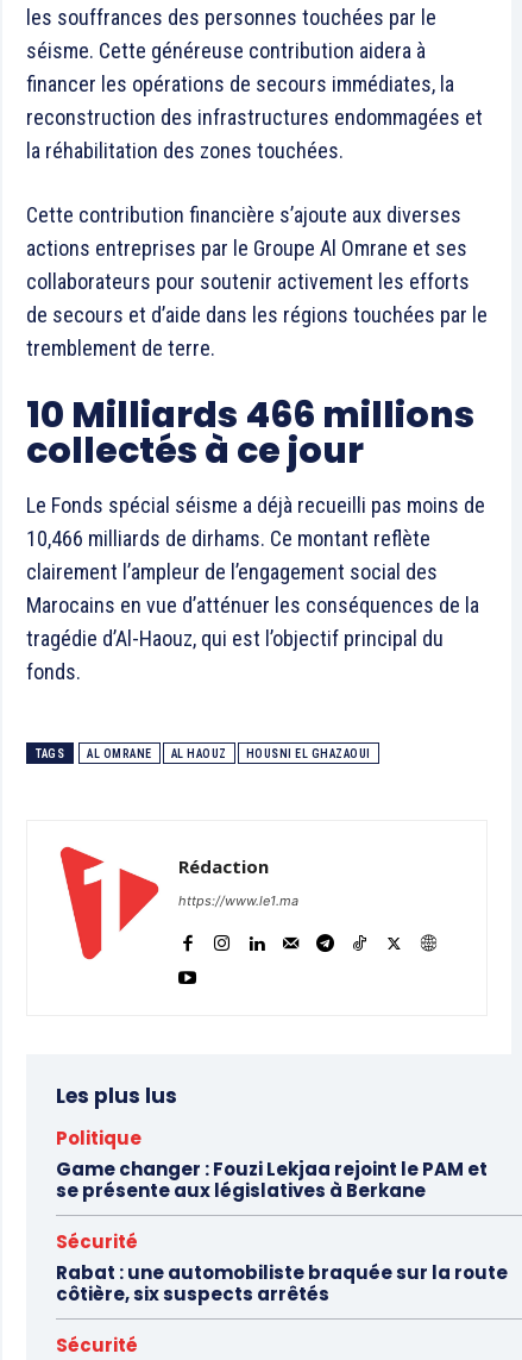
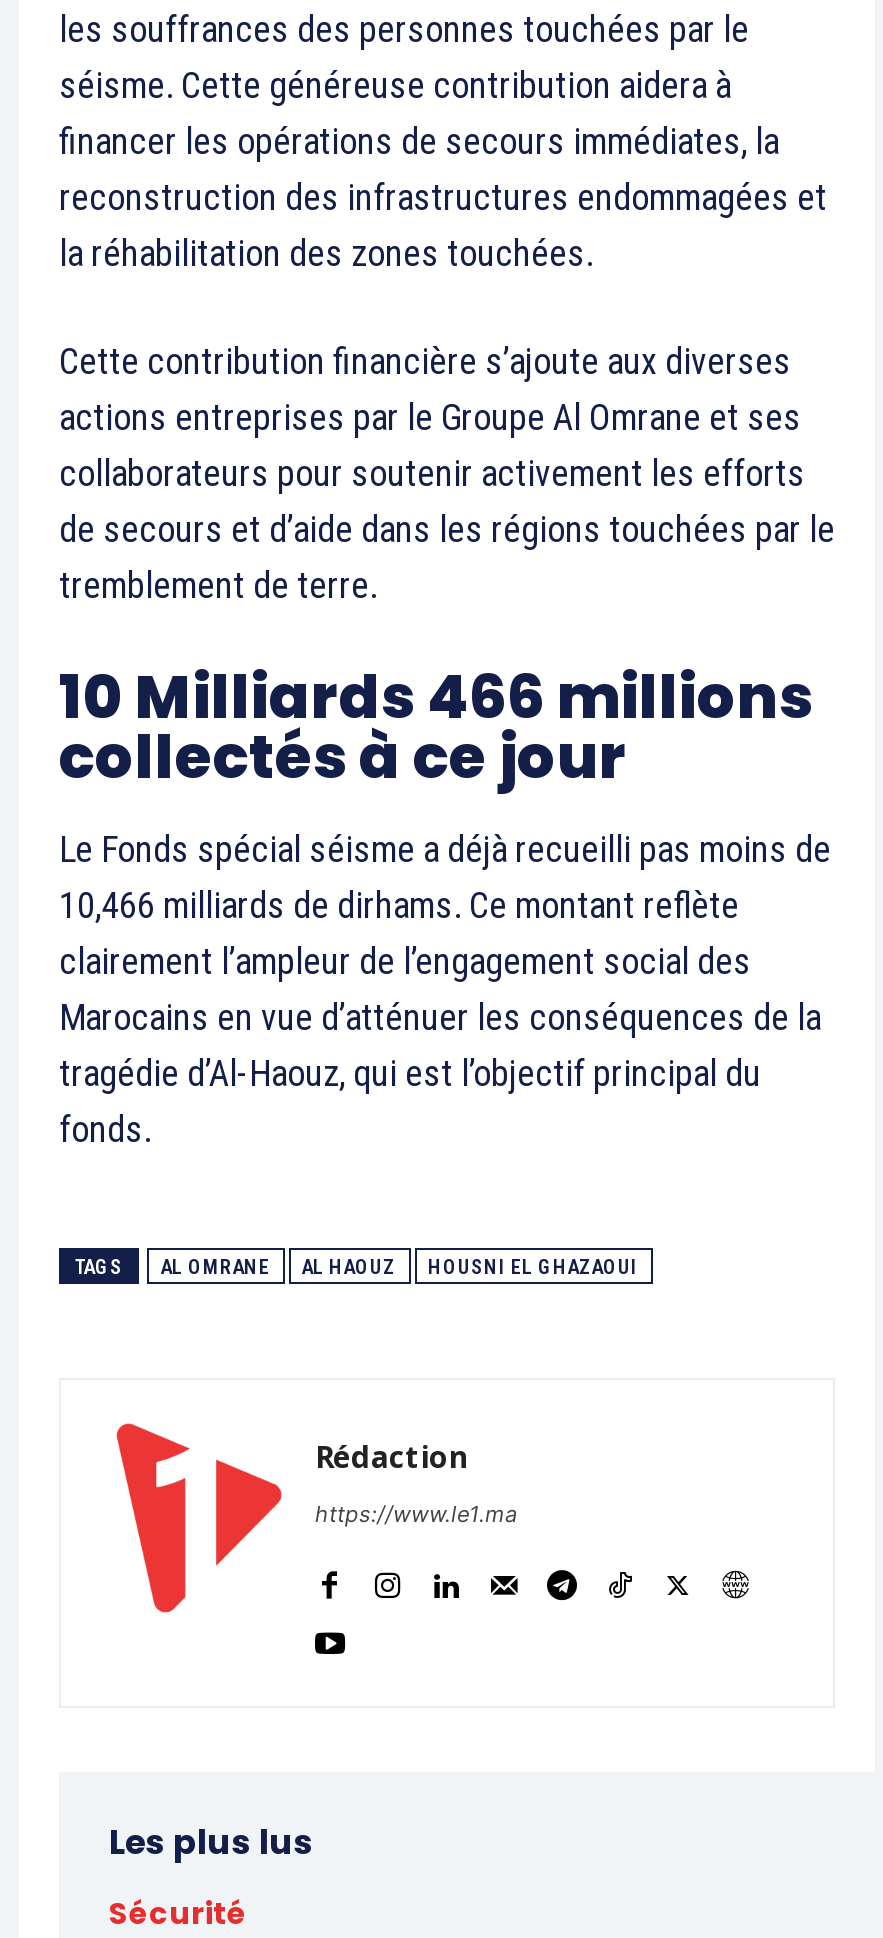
- Politique
- Game changer : Fouzi Lekjaa rejoint le PAM et
- se présente aux législatives à Berkane
- Sécurité
- Rabat : une automobiliste braquée sur la route
- côtière, six suspects arrêtés
